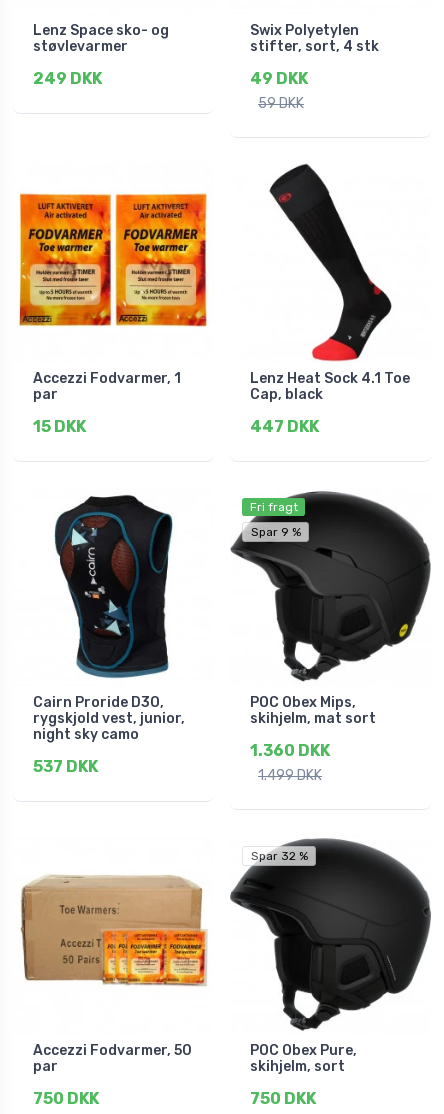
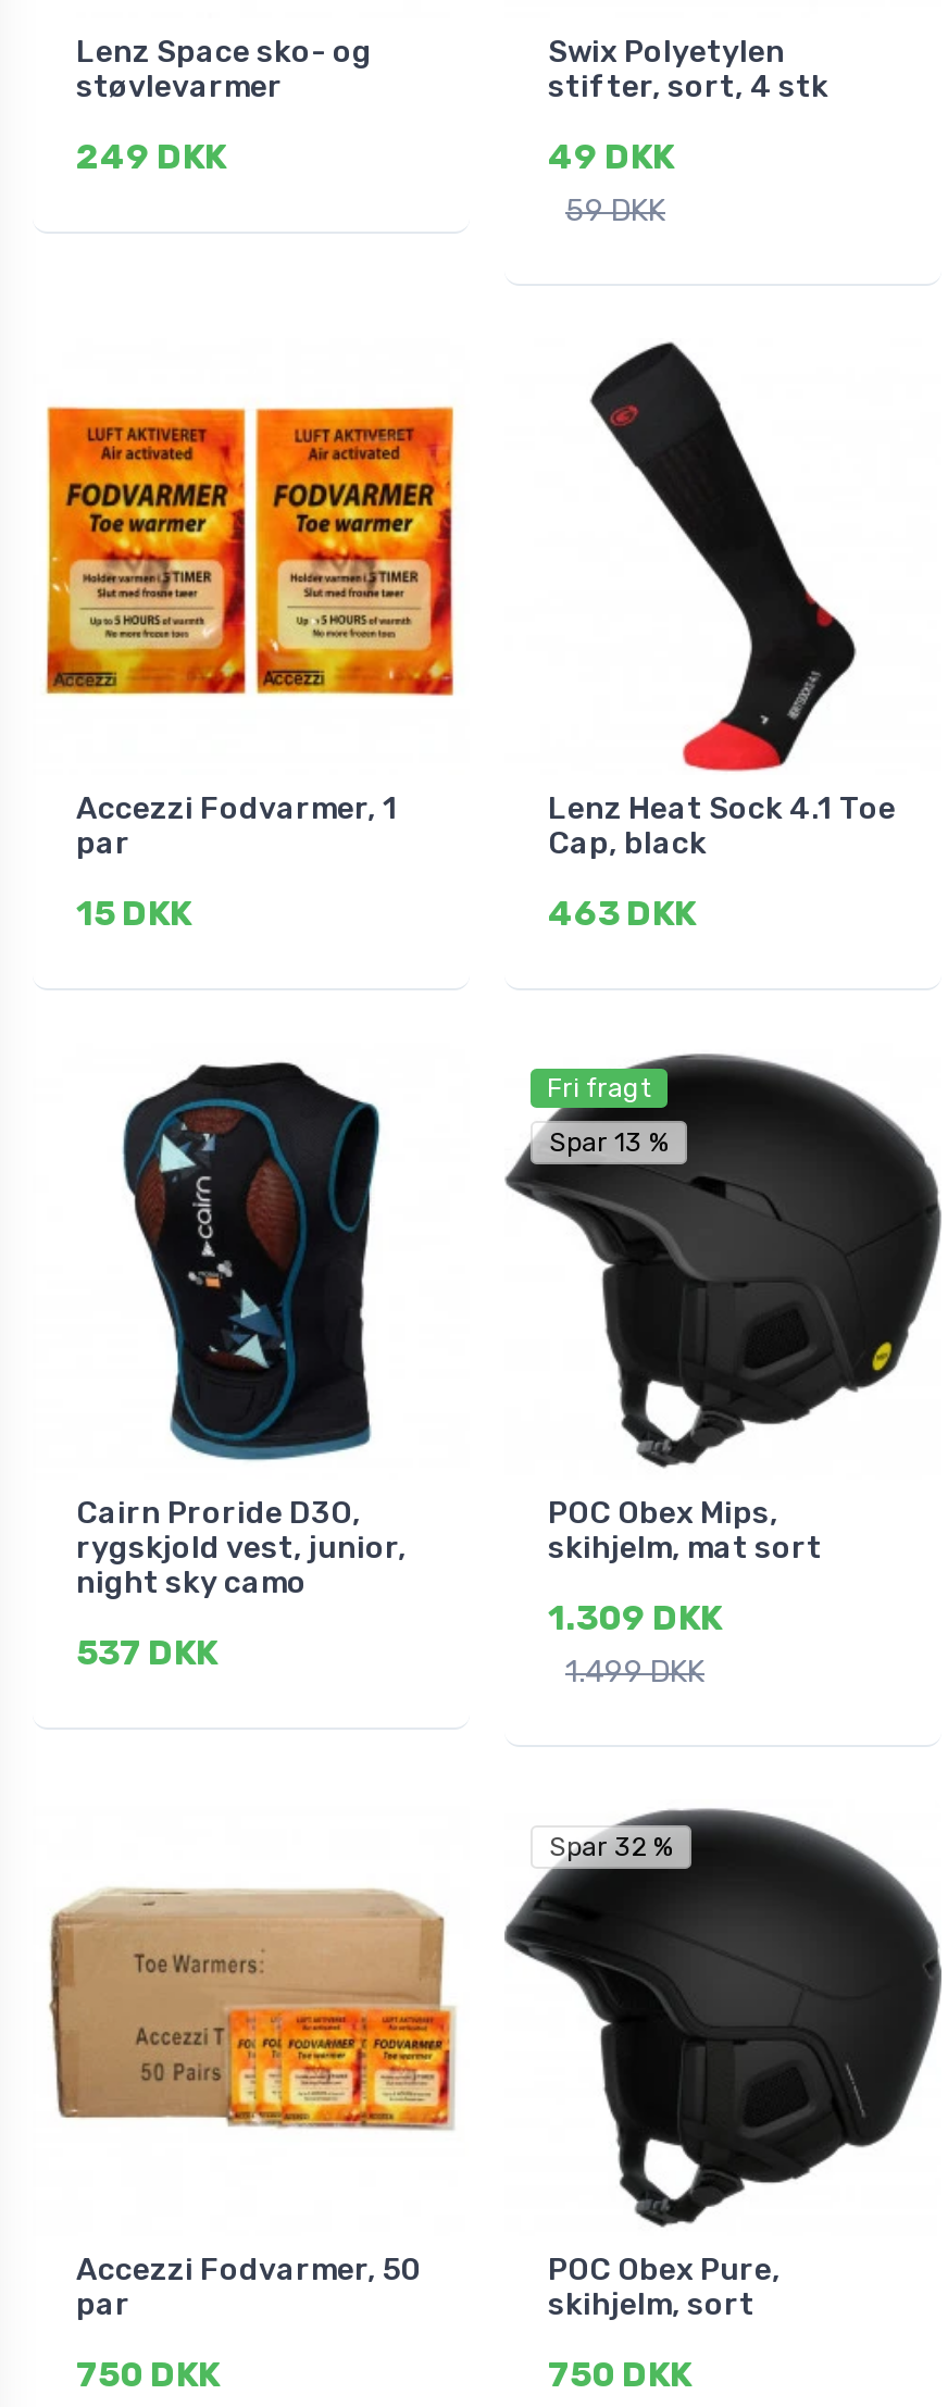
- 447 DKK
+ 463 DKK

- Spar 9 %
+ Spar 13 %

- 1.360 DKK
+ 1.309 DKK
